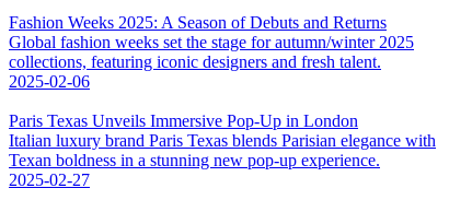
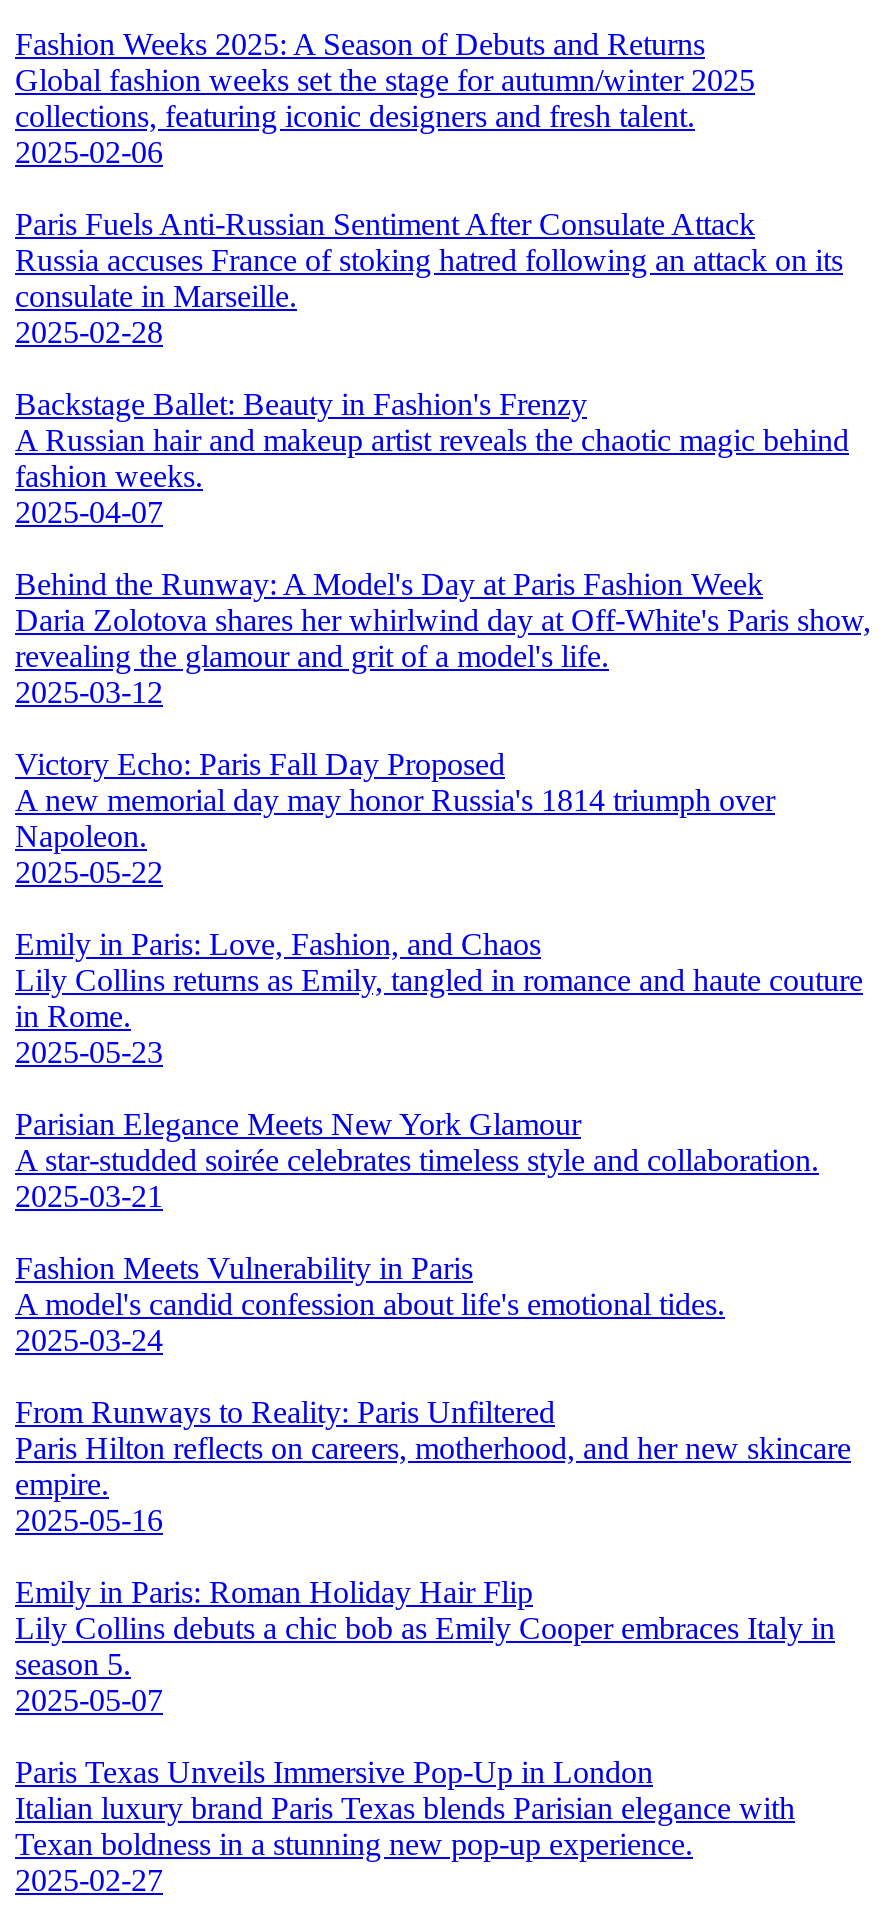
+ Paris Fuels Anti-Russian Sentiment After Consulate Attack
+ Russia accuses France of stoking hatred following an attack on its
+ consulate in Marseille.
+ 2025-02-28
+ Backstage Ballet: Beauty in Fashion's Frenzy
+ A Russian hair and makeup artist reveals the chaotic magic behind
+ fashion weeks.
+ 2025-04-07
+ Behind the Runway: A Model's Day at Paris Fashion Week
+ Daria Zolotova shares her whirlwind day at Off-White's Paris show,
+ revealing the glamour and grit of a model's life.
+ 2025-03-12
+ Victory Echo: Paris Fall Day Proposed
+ A new memorial day may honor Russia's 1814 triumph over
+ Napoleon.
+ 2025-05-22
+ Emily in Paris: Love, Fashion, and Chaos
+ Lily Collins returns as Emily, tangled in romance and haute couture
+ in Rome.
+ 2025-05-23
+ Parisian Elegance Meets New York Glamour
+ A star-studded soirée celebrates timeless style and collaboration.
+ 2025-03-21
+ Fashion Meets Vulnerability in Paris
+ A model's candid confession about life's emotional tides.
+ 2025-03-24
+ From Runways to Reality: Paris Unfiltered
+ Paris Hilton reflects on careers, motherhood, and her new skincare
+ empire.
+ 2025-05-16
+ Emily in Paris: Roman Holiday Hair Flip
+ Lily Collins debuts a chic bob as Emily Cooper embraces Italy in
+ season 5.
+ 2025-05-07
